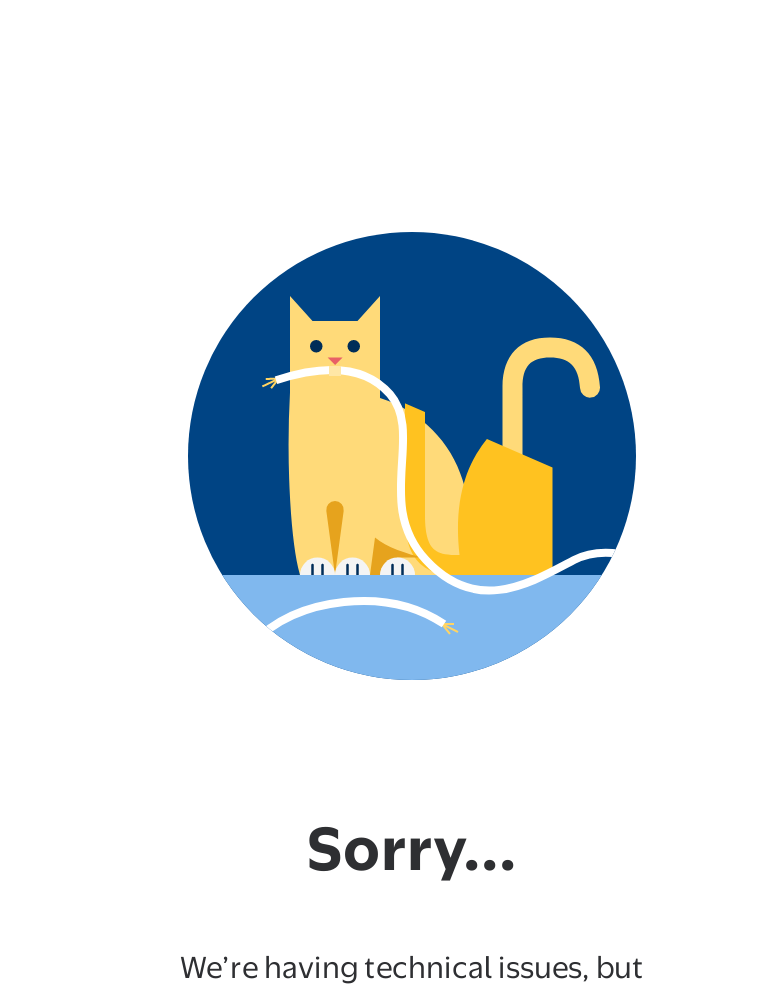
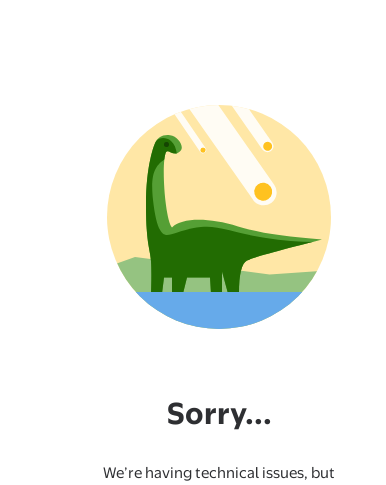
- [image]
+ [image]
